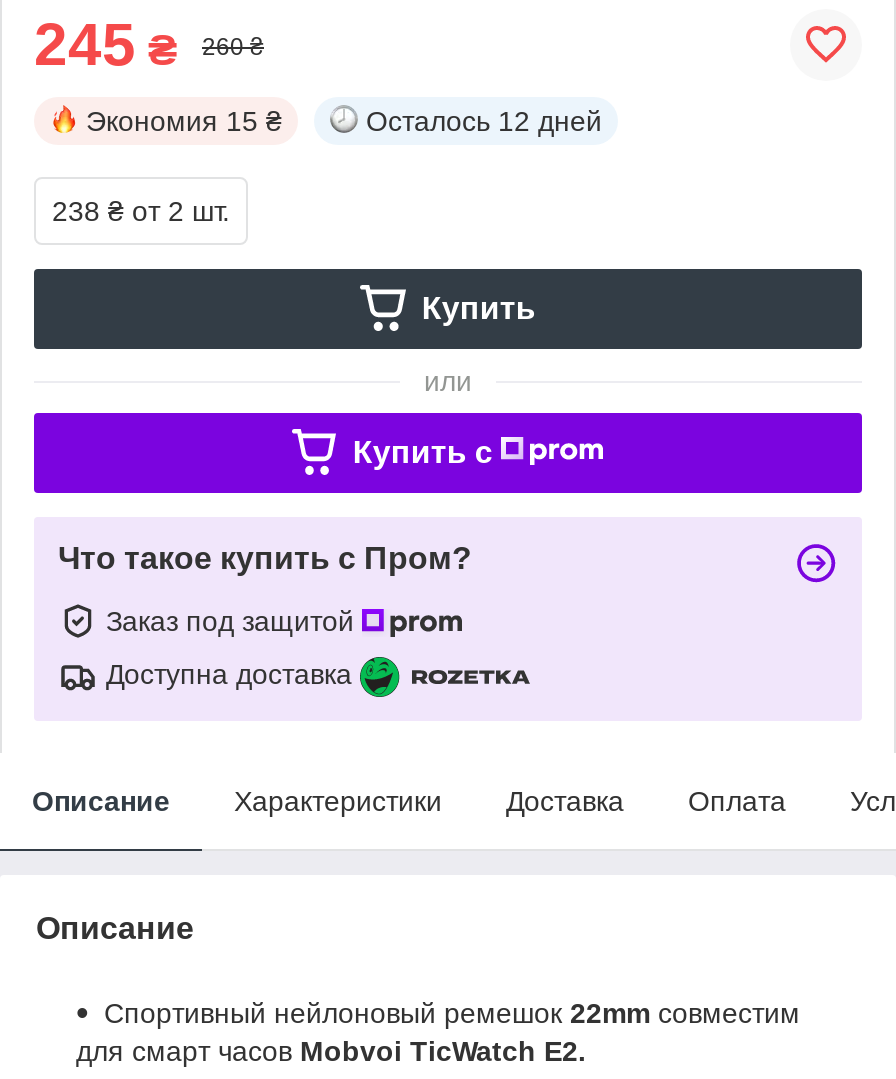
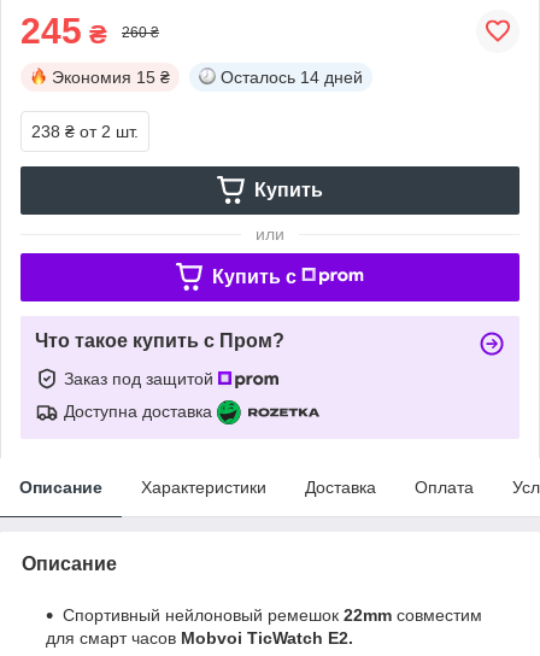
- Осталось 12 дней
+ Осталось 14 дней
